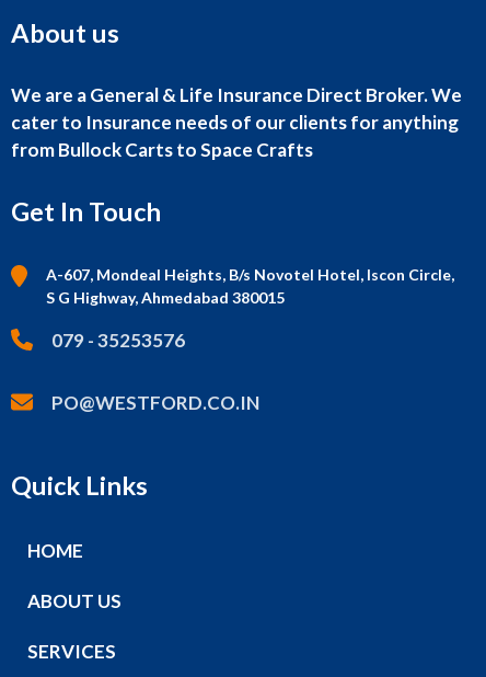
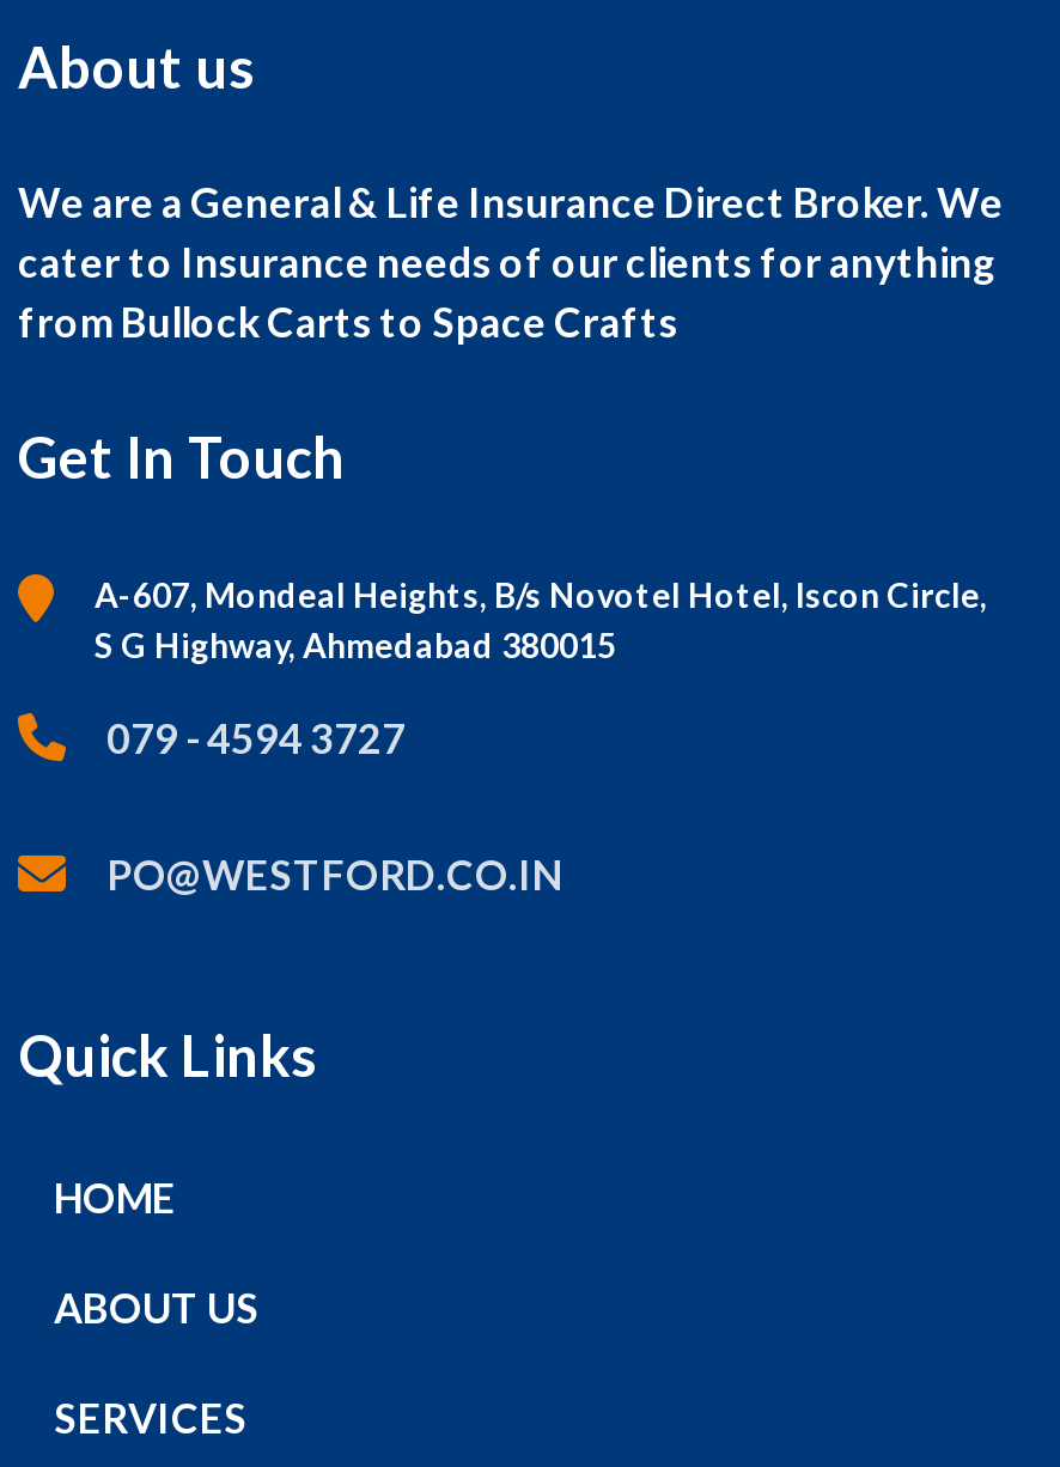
- 079 - 35253576
+ 079 - 4594 3727
